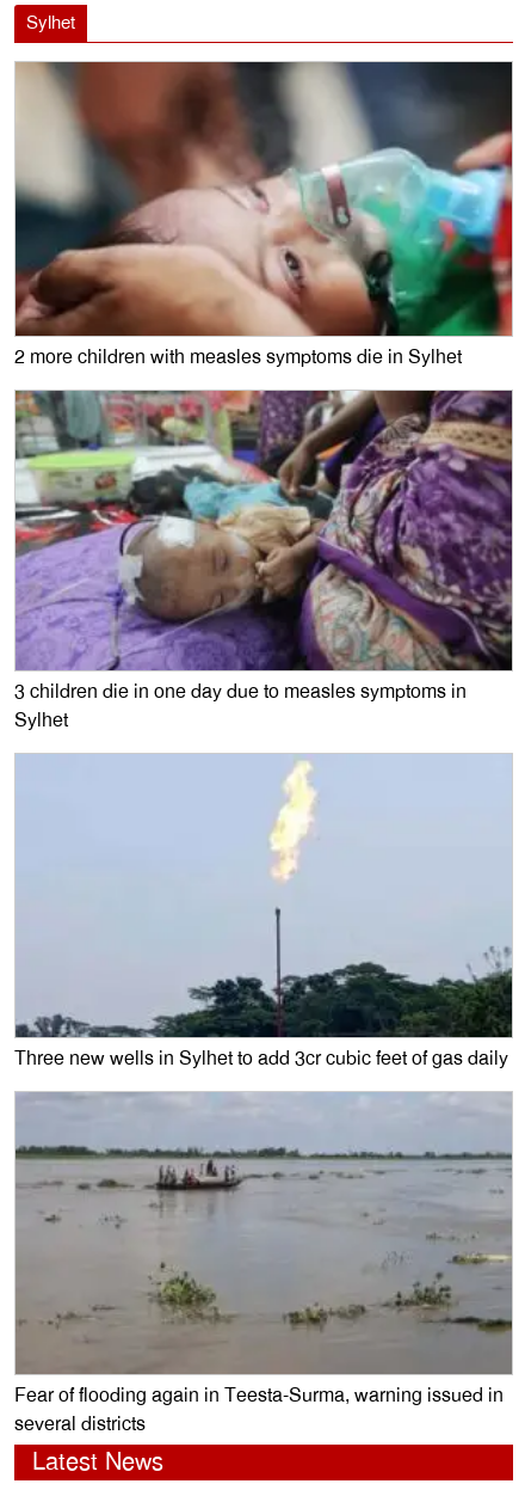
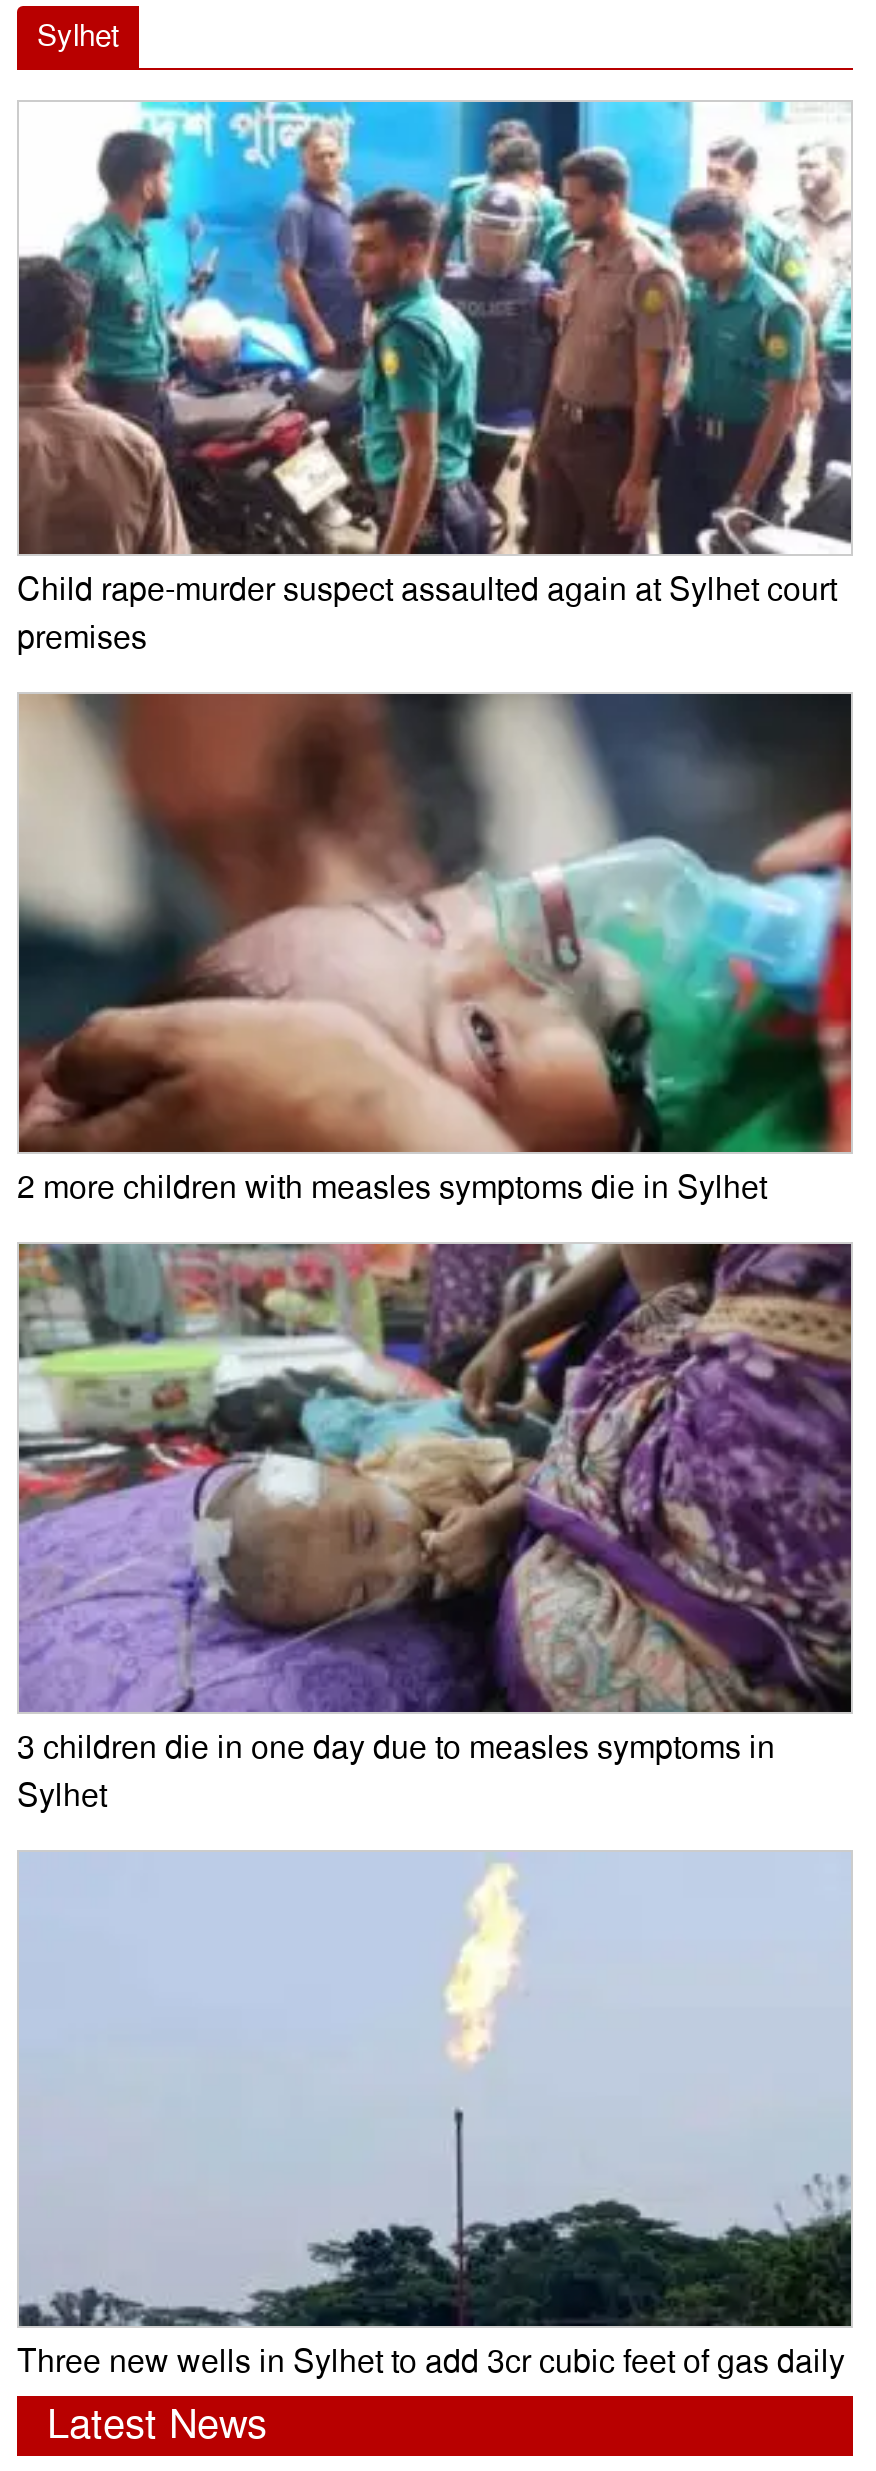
+ [image]
+ Child rape-murder suspect assaulted again at Sylhet court
+ premises

moved down: [image] | 2 more children with measles symptoms die in Sylhet | 3 children die in one day due to measles symptoms in | Sylhet | Three new wells in Sylhet to add 3cr cubic feet of gas daily

- [image]
- Fear of flooding again in Teesta-Surma, warning issued in
- several districts
